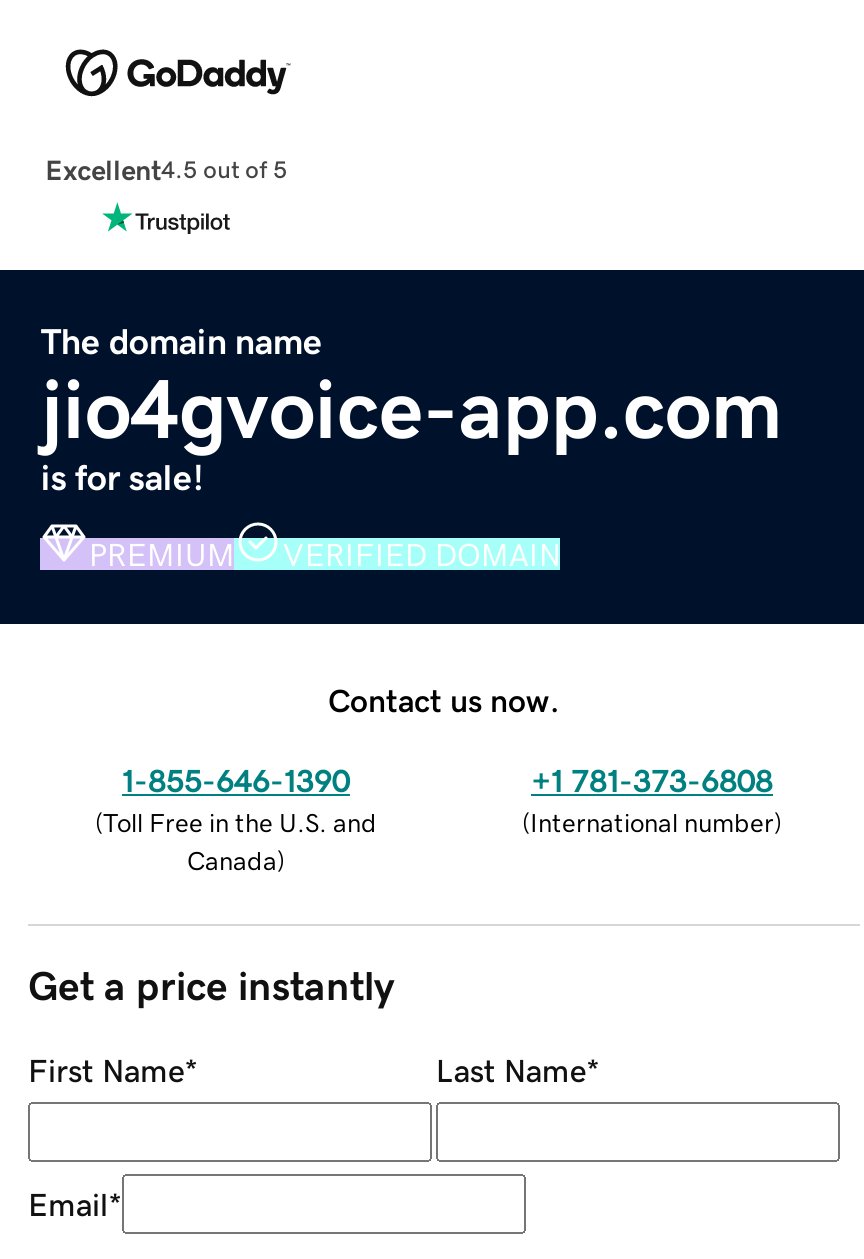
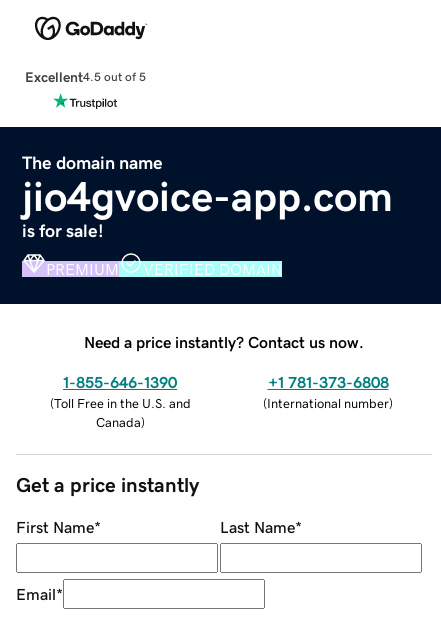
- Contact us now.
+ Need a price instantly? Contact us now.
